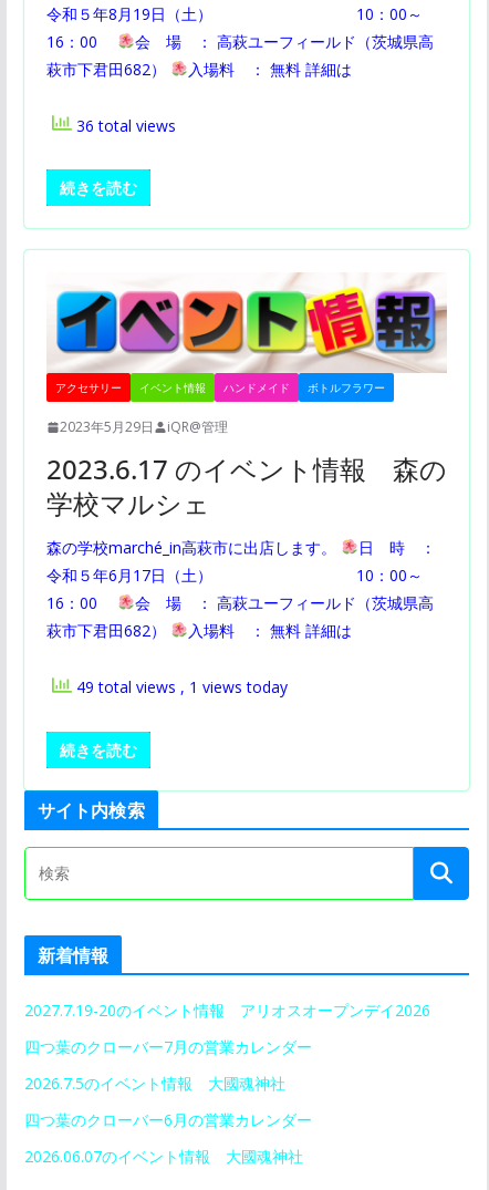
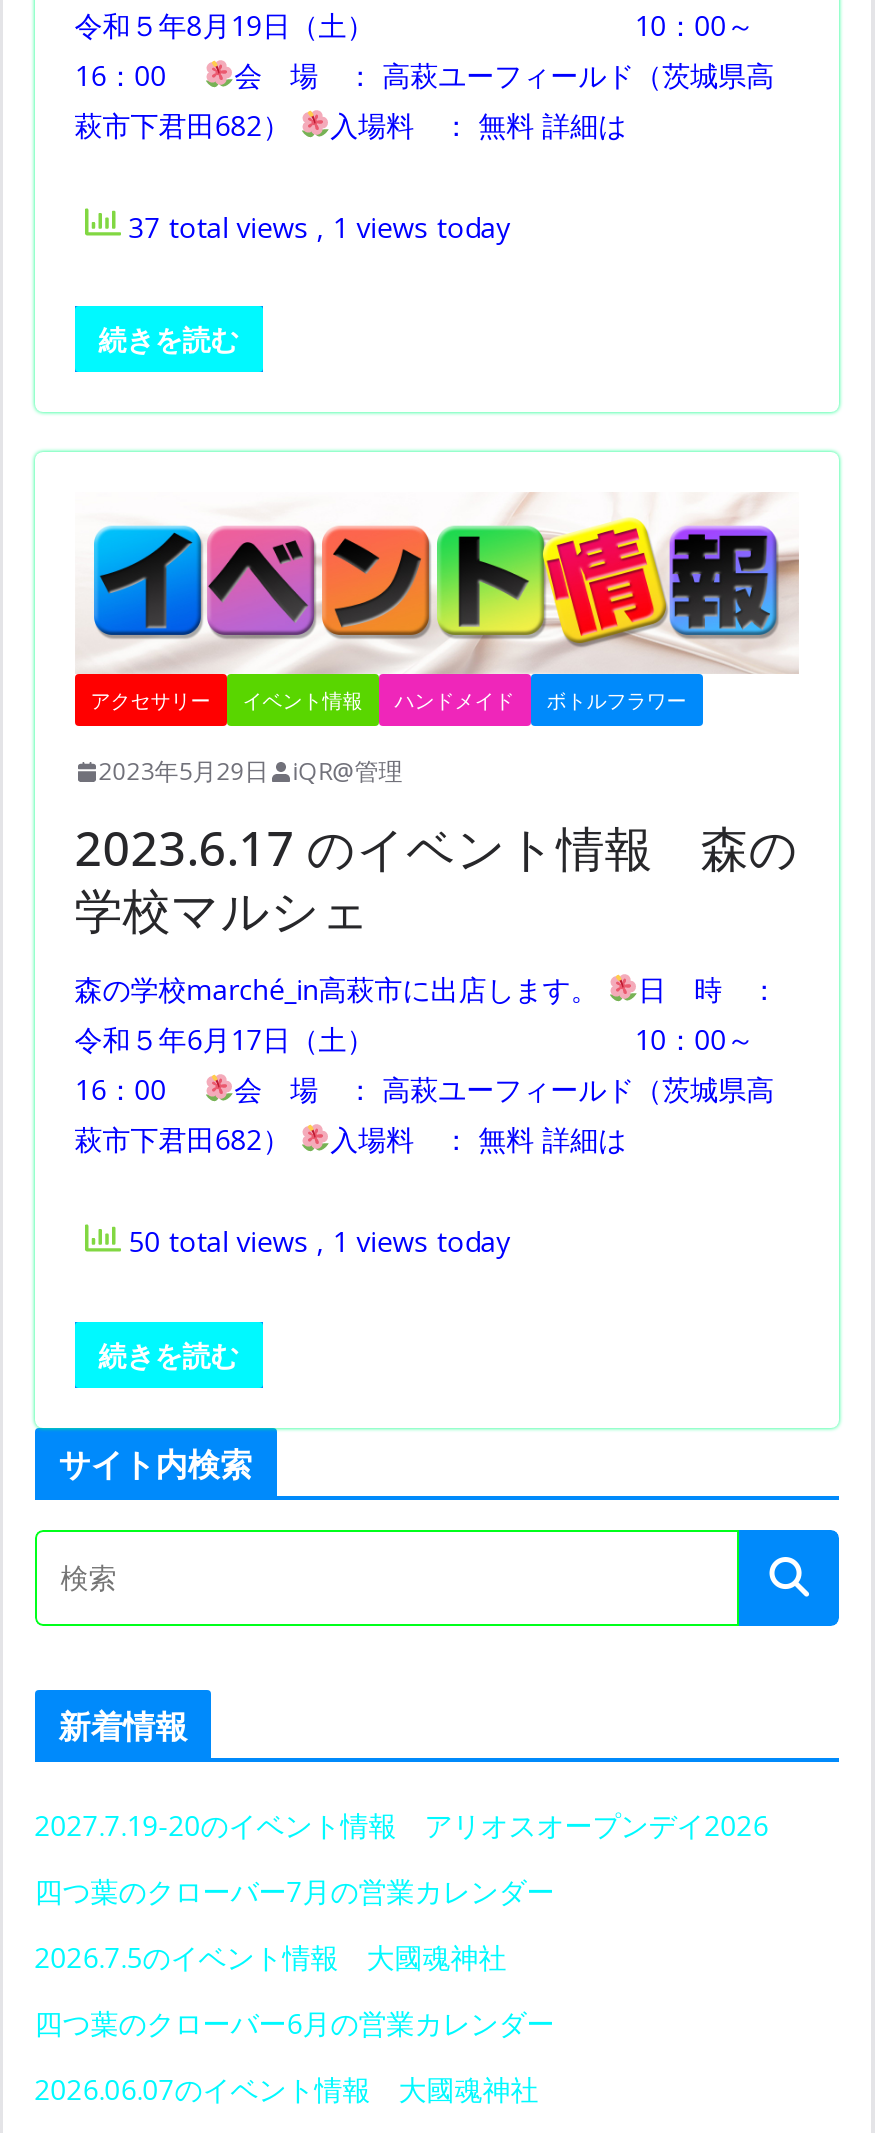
- 36 total views
+ 37 total views, 1 views today

- 49 total views, 1 views today
+ 50 total views, 1 views today
